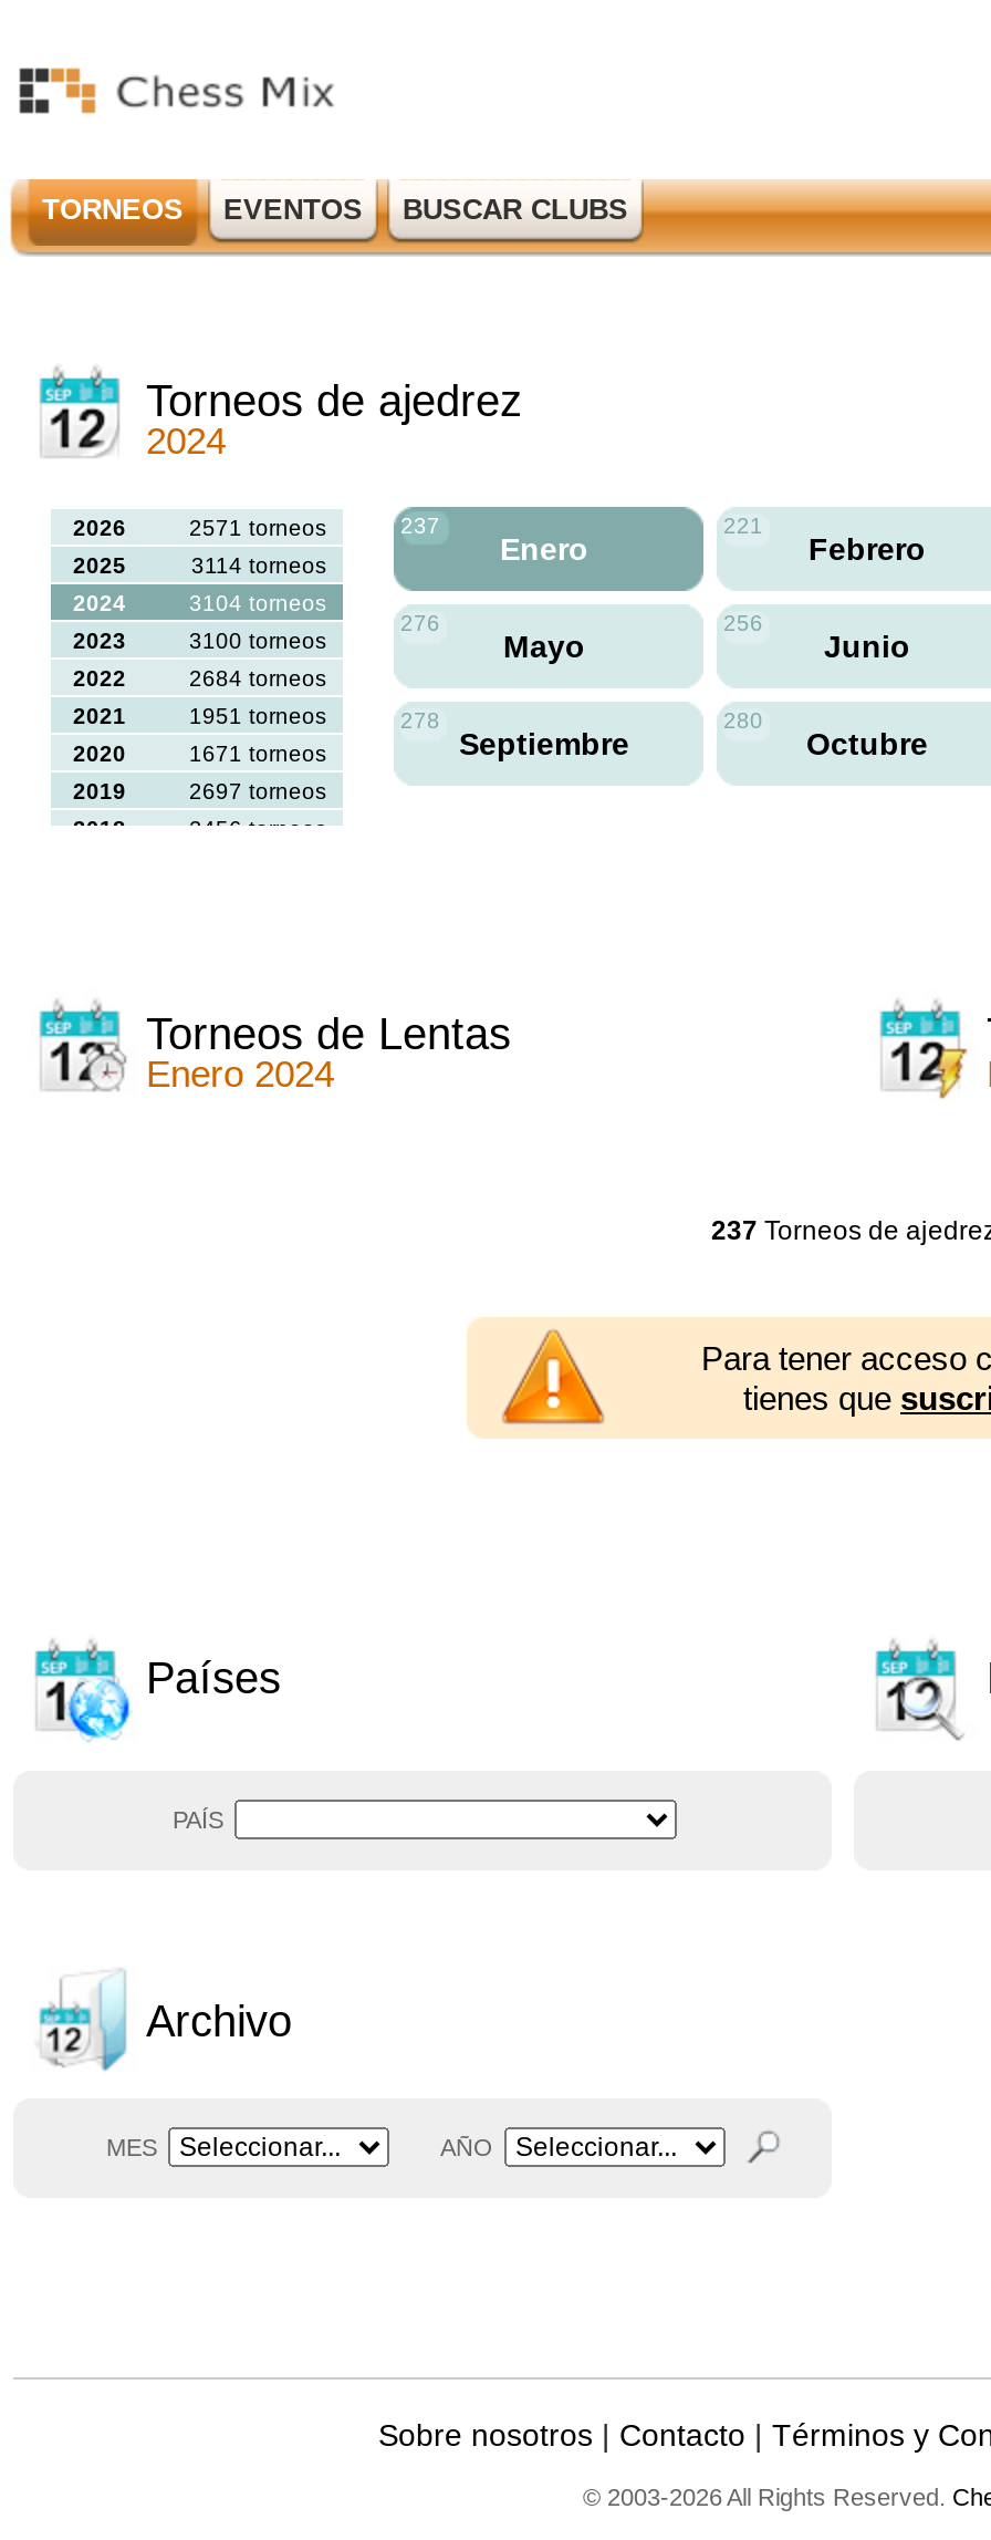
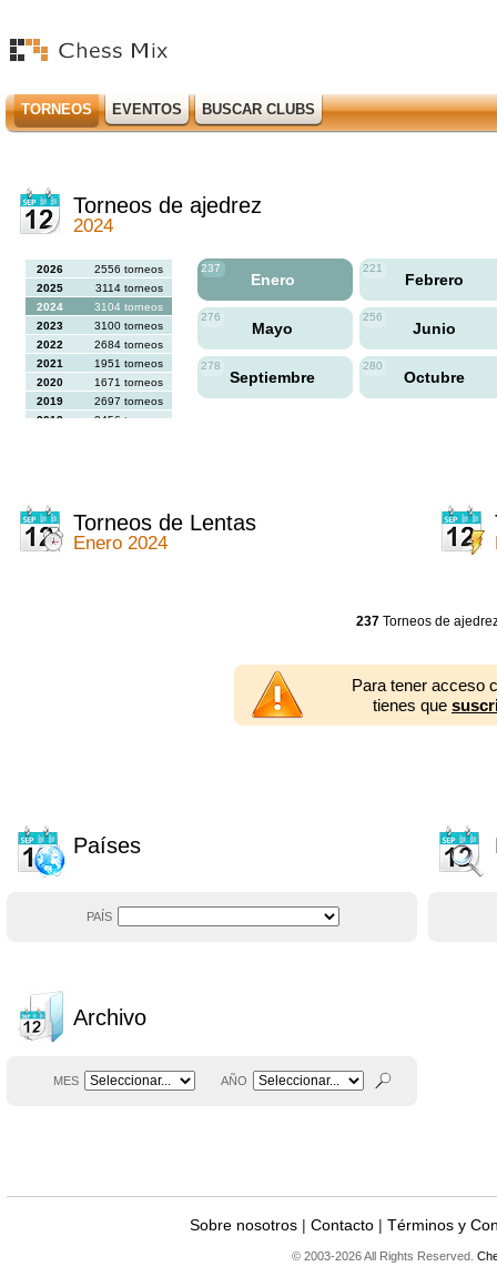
- 2571 torneos
+ 2556 torneos
